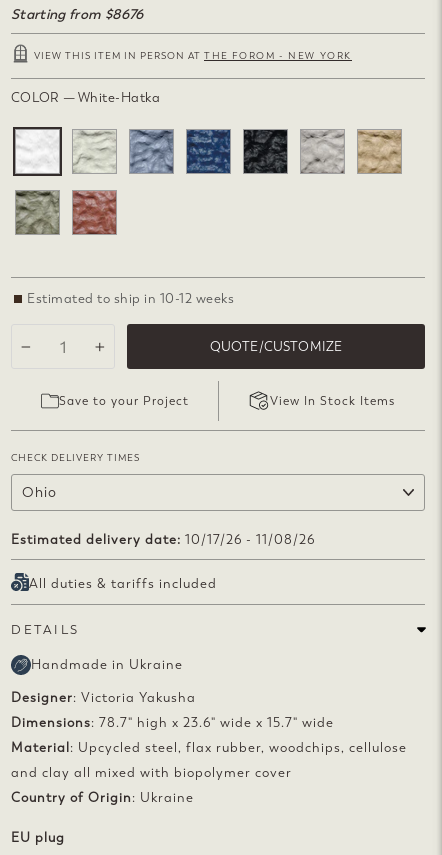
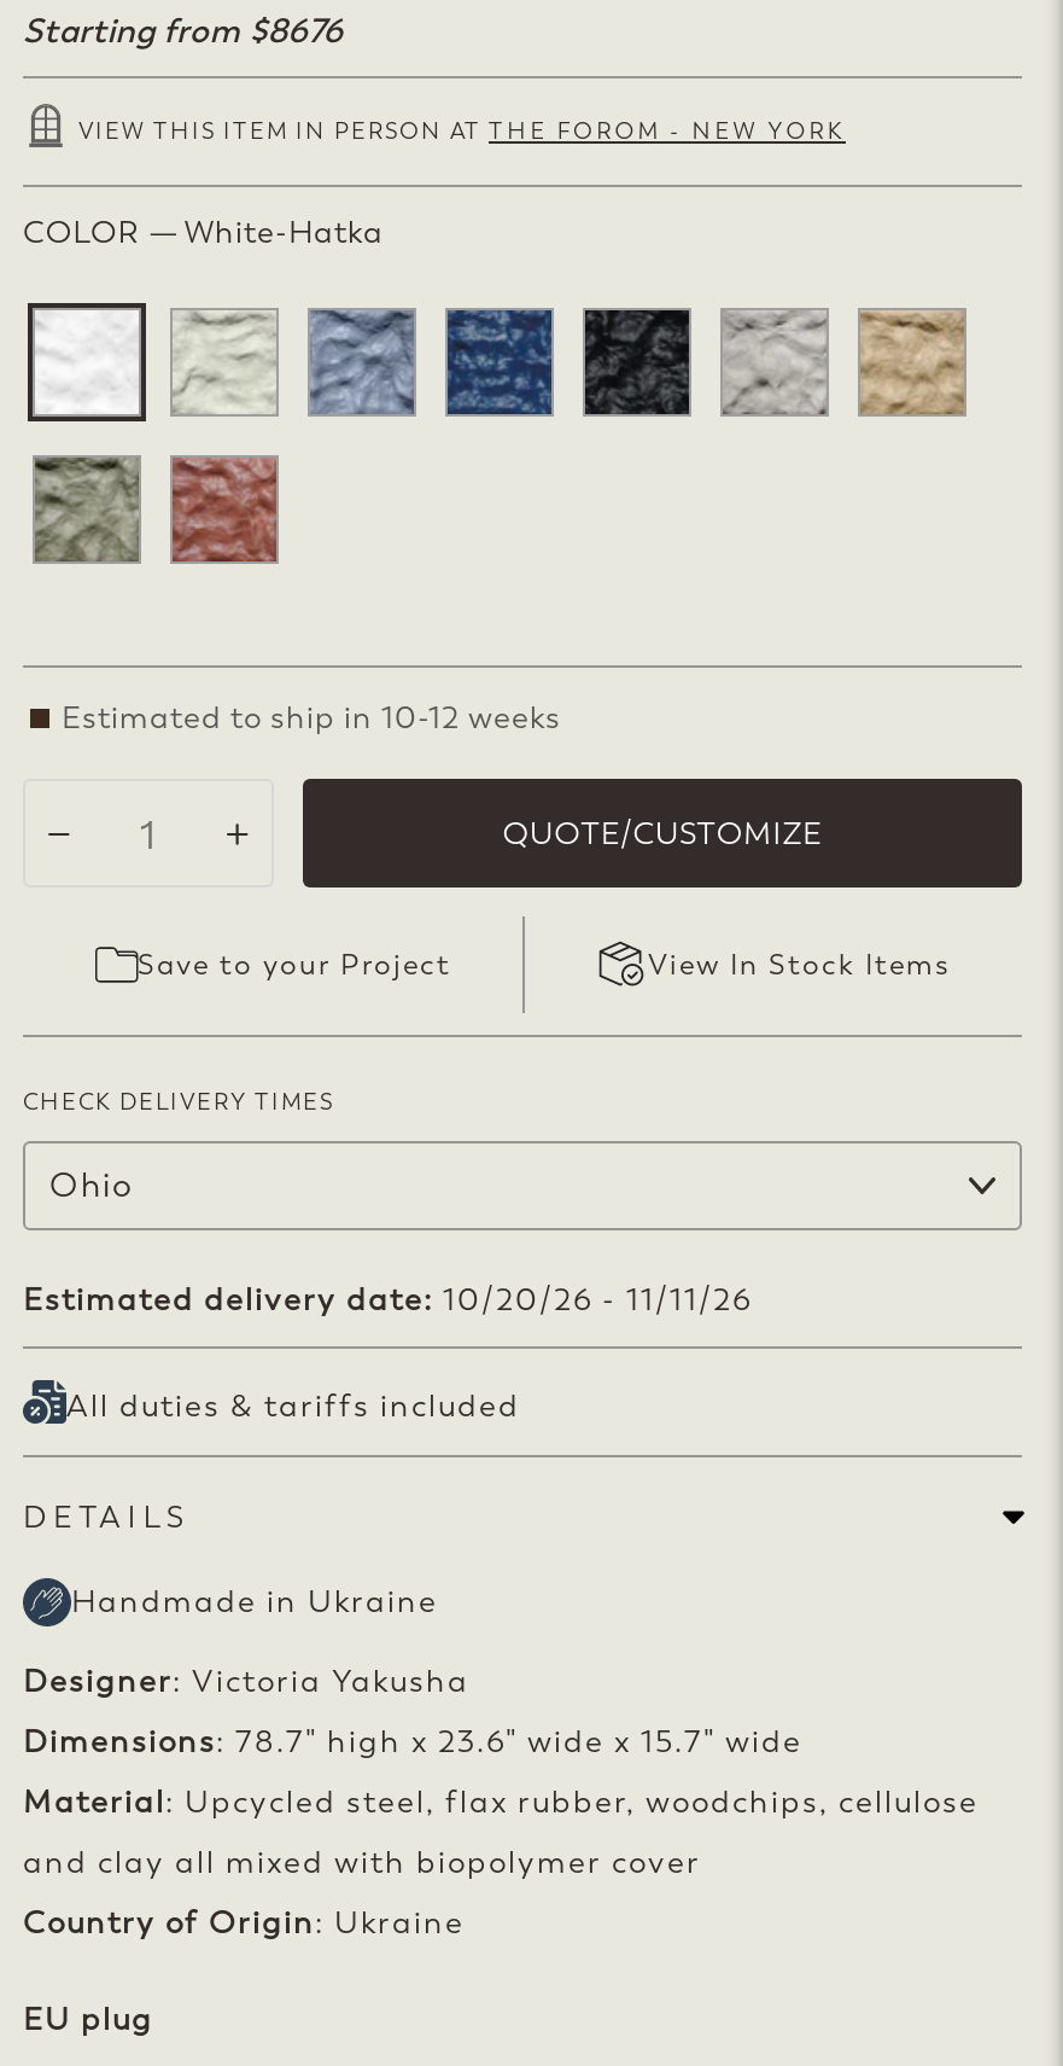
- Estimated delivery date: 10/17/26 - 11/08/26
+ Estimated delivery date: 10/20/26 - 11/11/26
